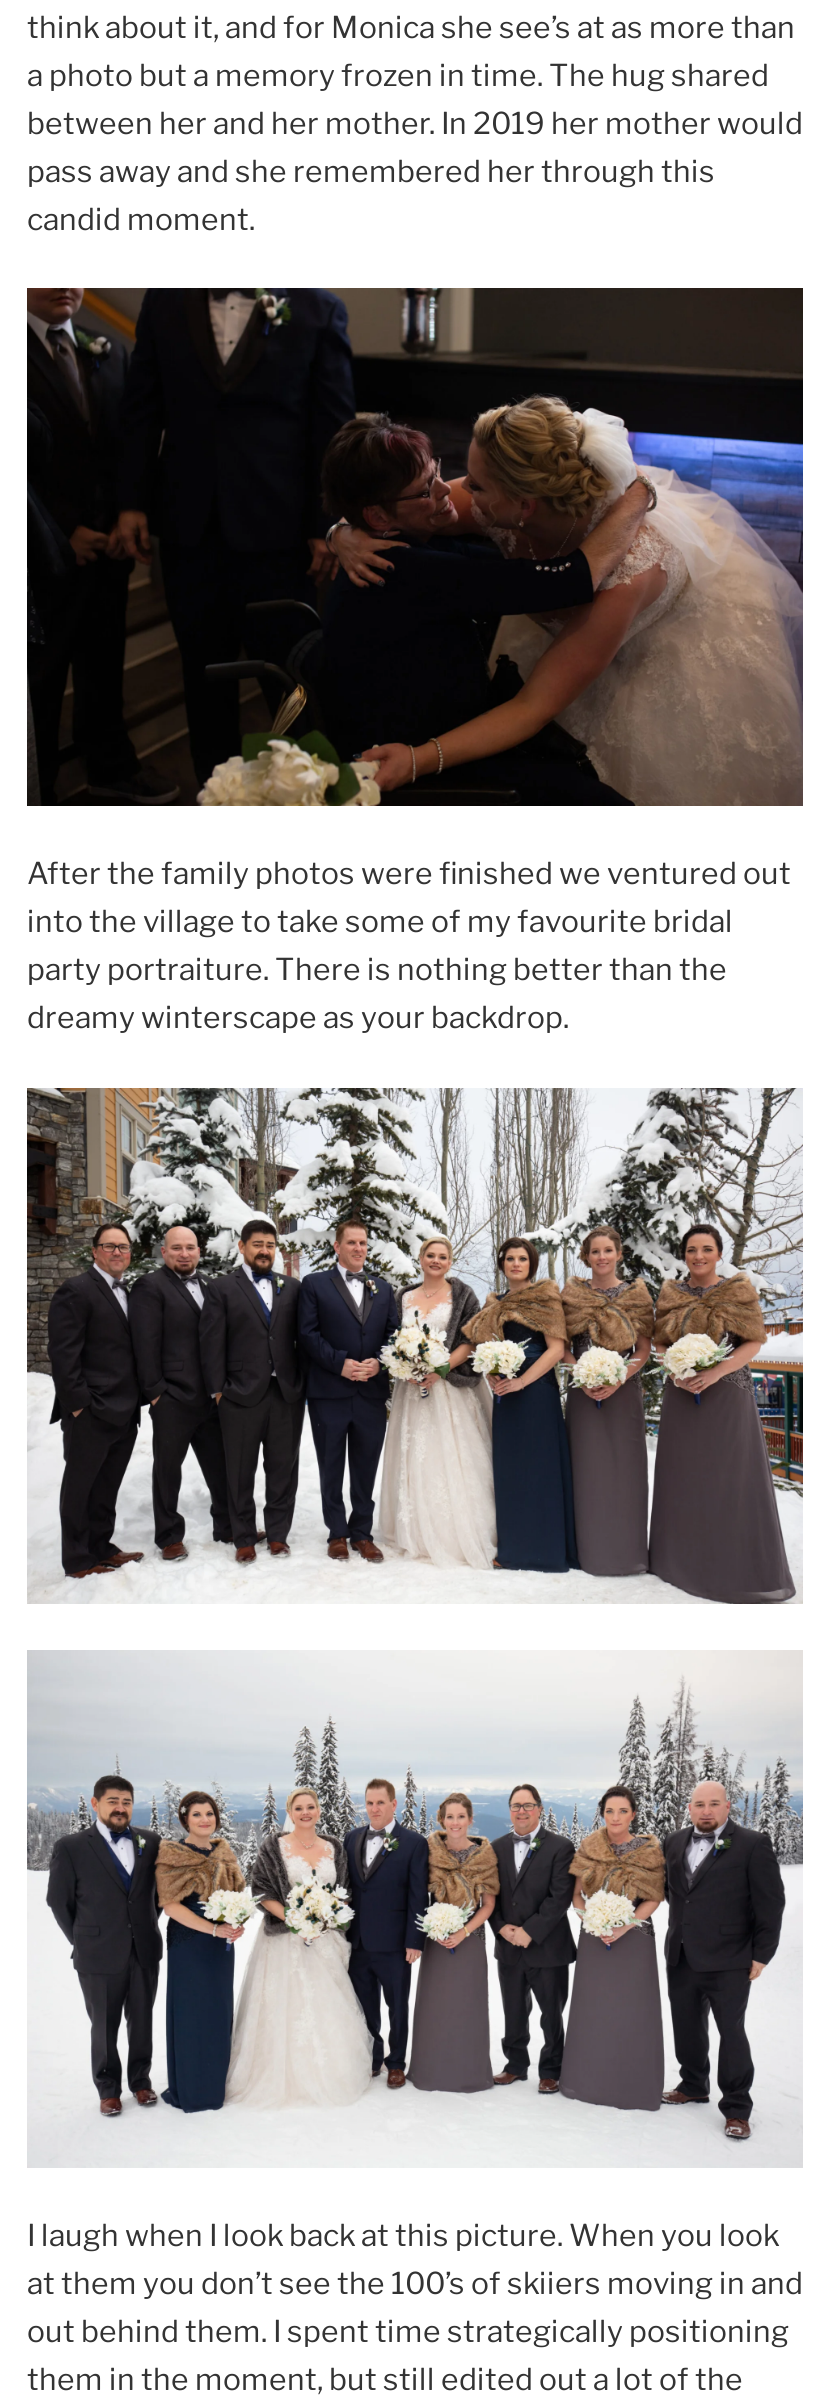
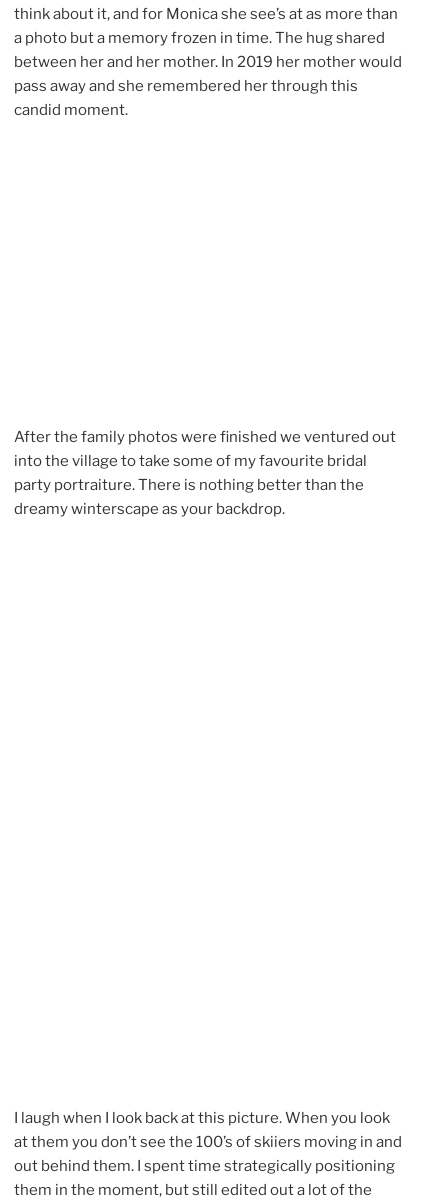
- [image]

- [image]

- [image]
